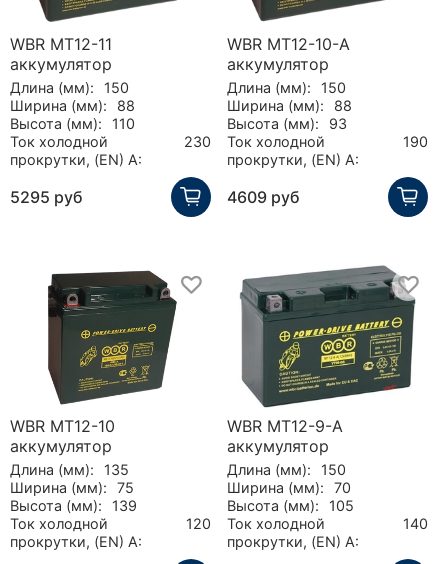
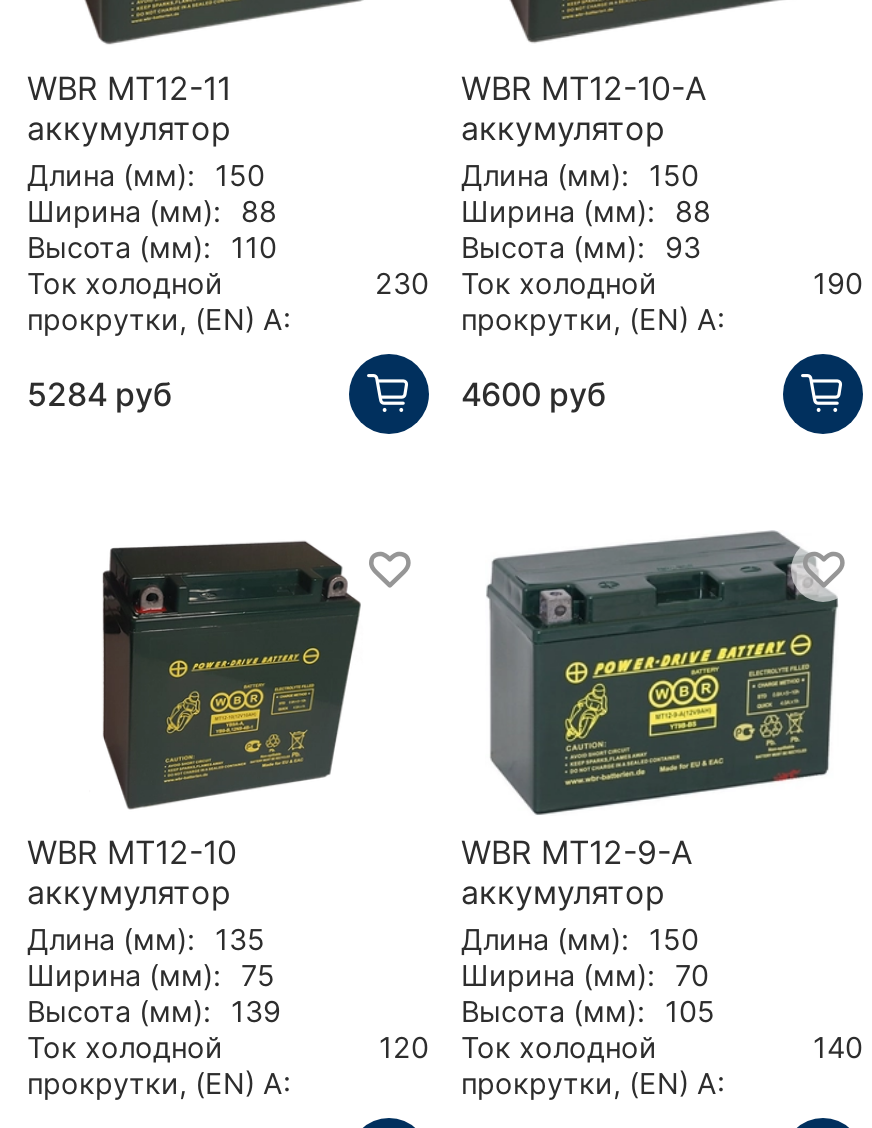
- 5295 руб
+ 5284 руб

- 4609 руб
+ 4600 руб
